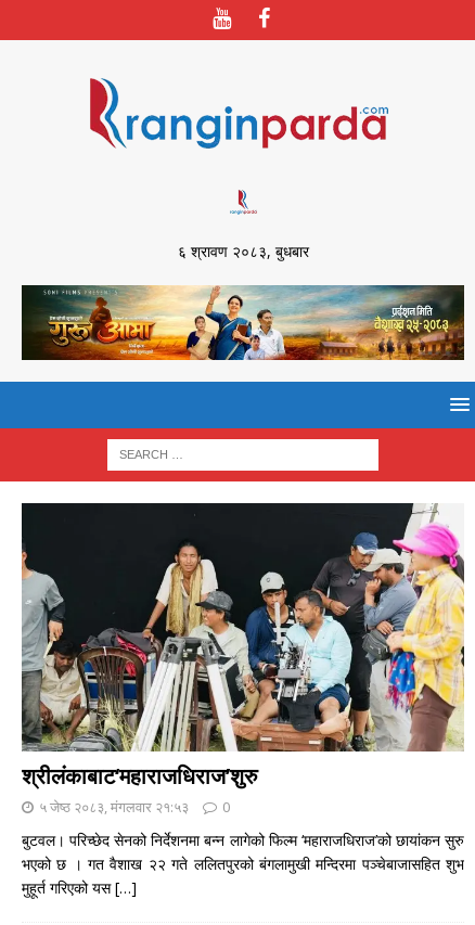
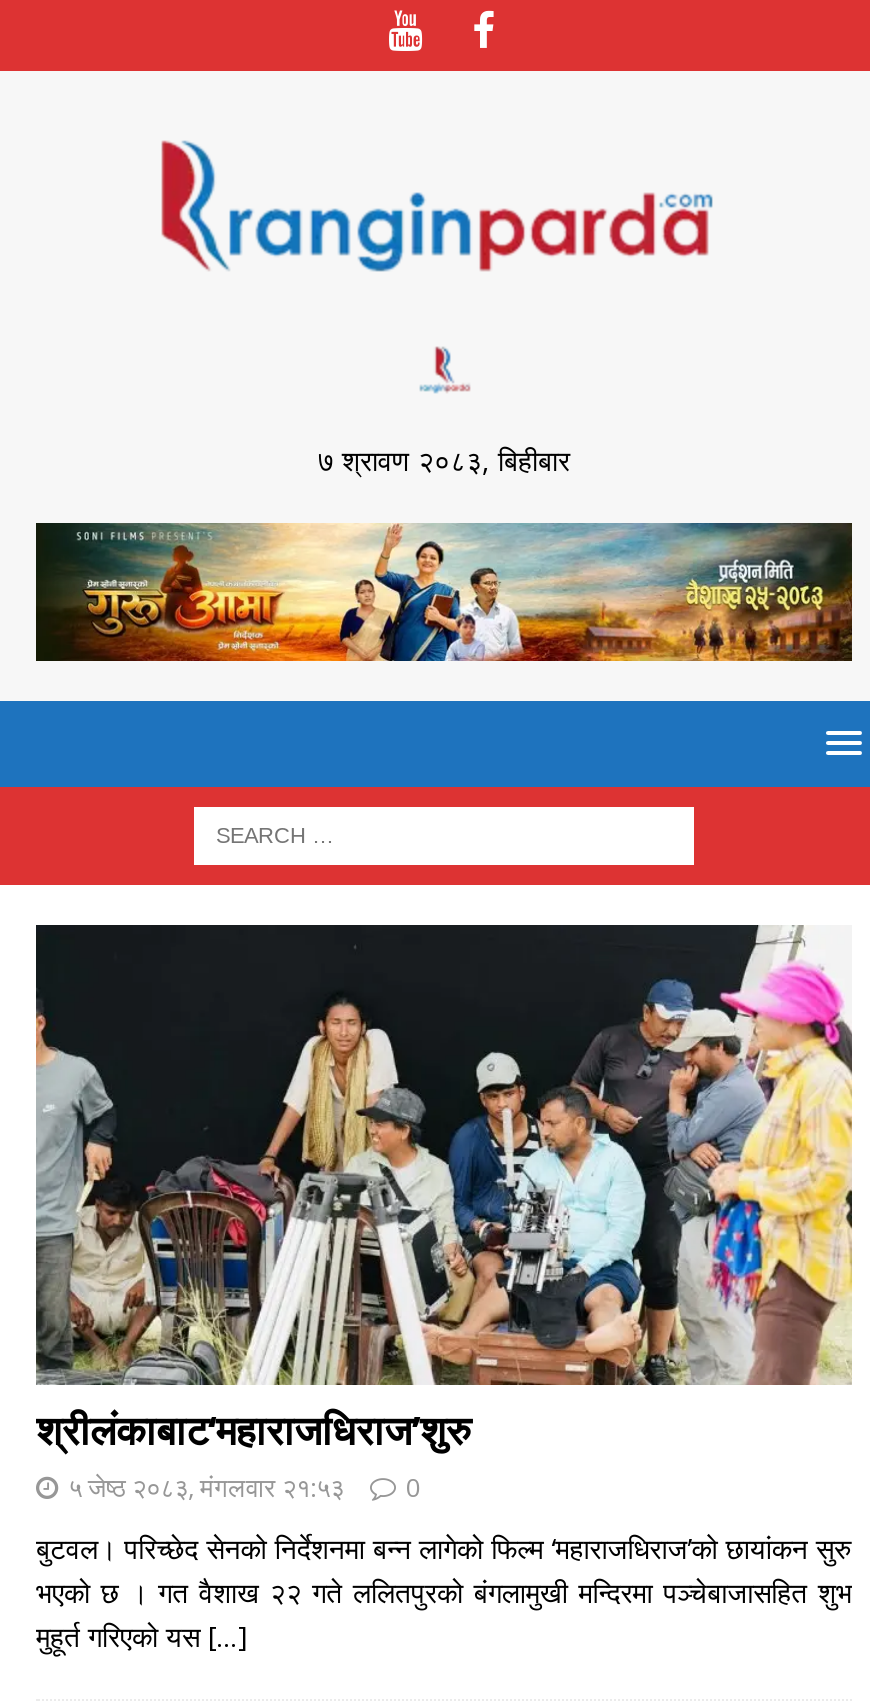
- ६ श्रावण २०८३, बुधबार
+ ७ श्रावण २०८३, बिहीबार
